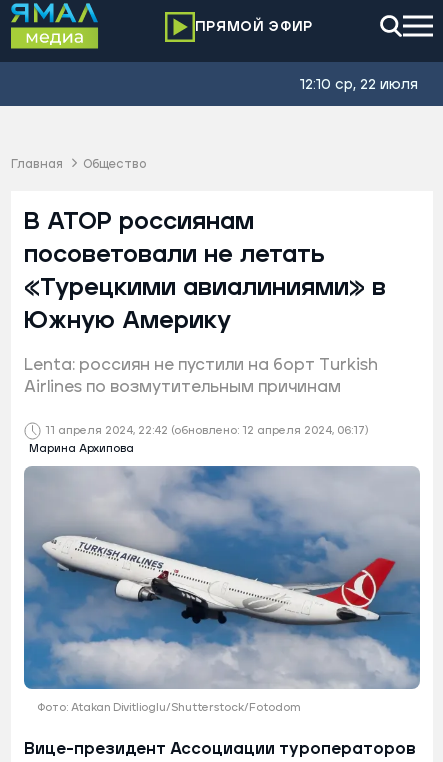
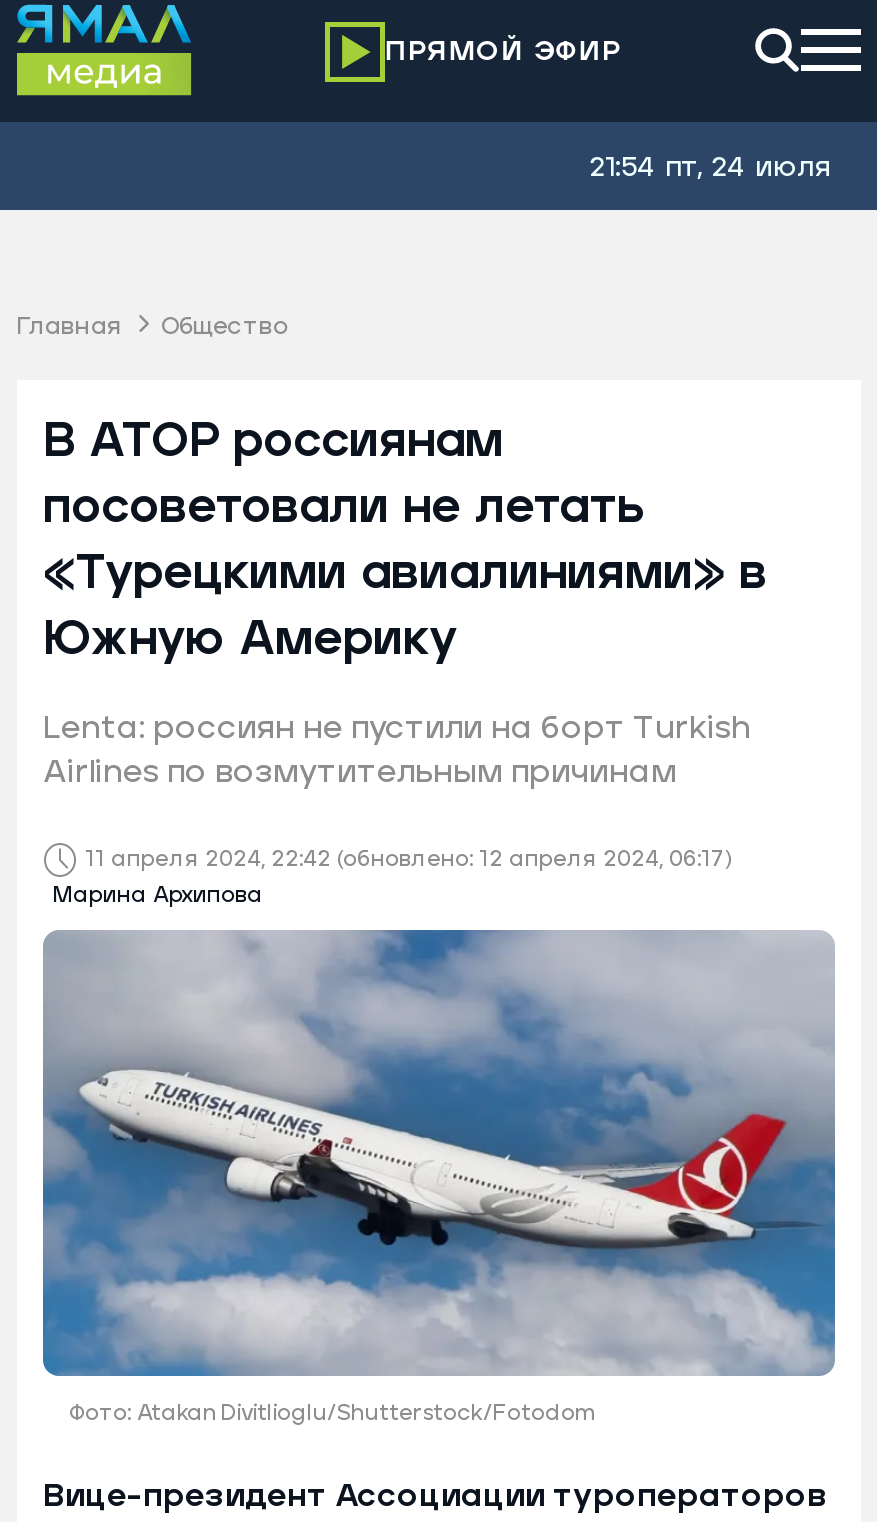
- 12:10 ср, 22 июля
+ 21:54 пт, 24 июля
